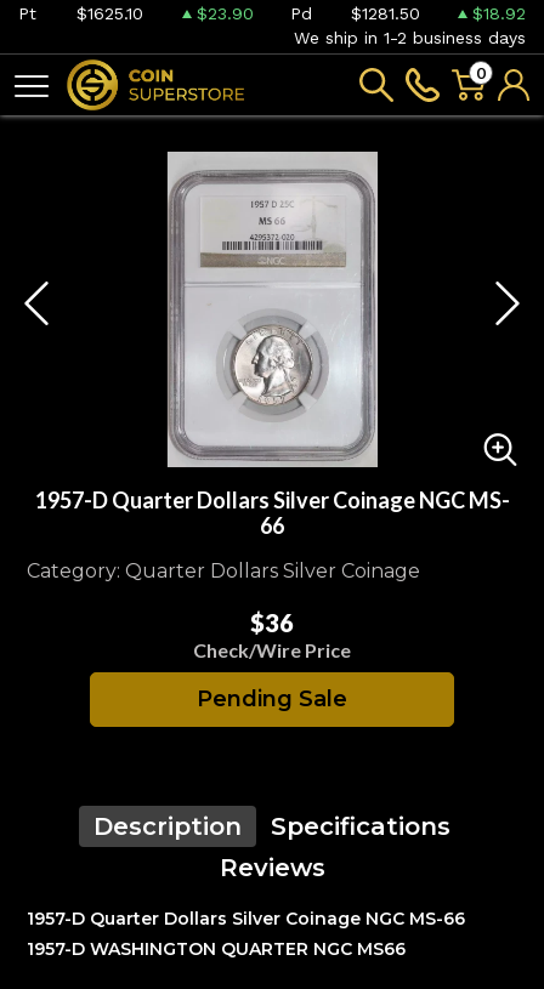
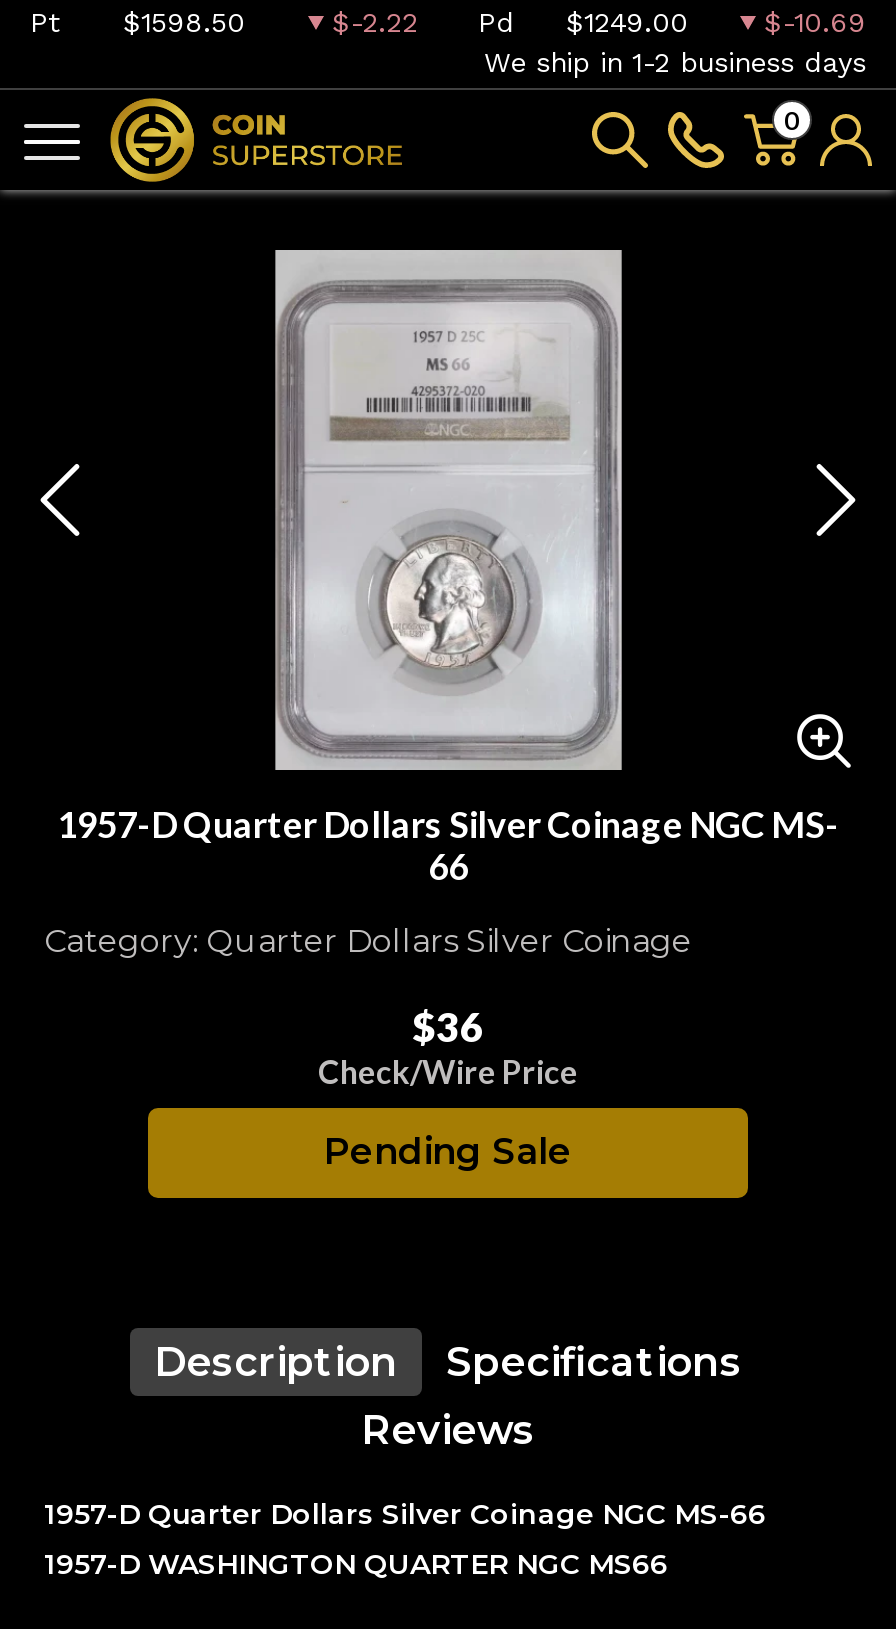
- $1625.10
+ $1598.50

- $23.90
+ $-2.22

- $1281.50
+ $1249.00

- $18.92
+ $-10.69
